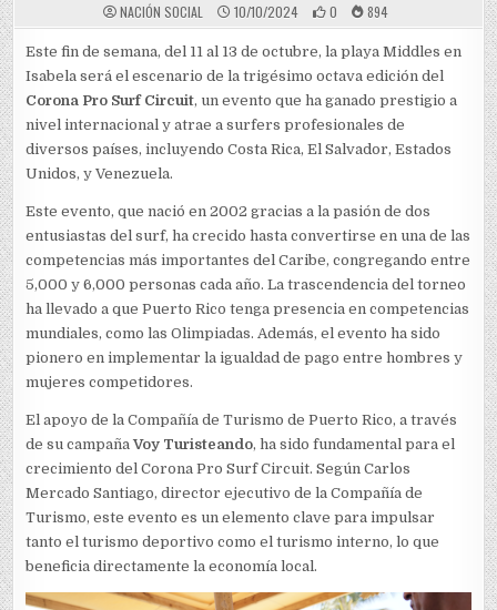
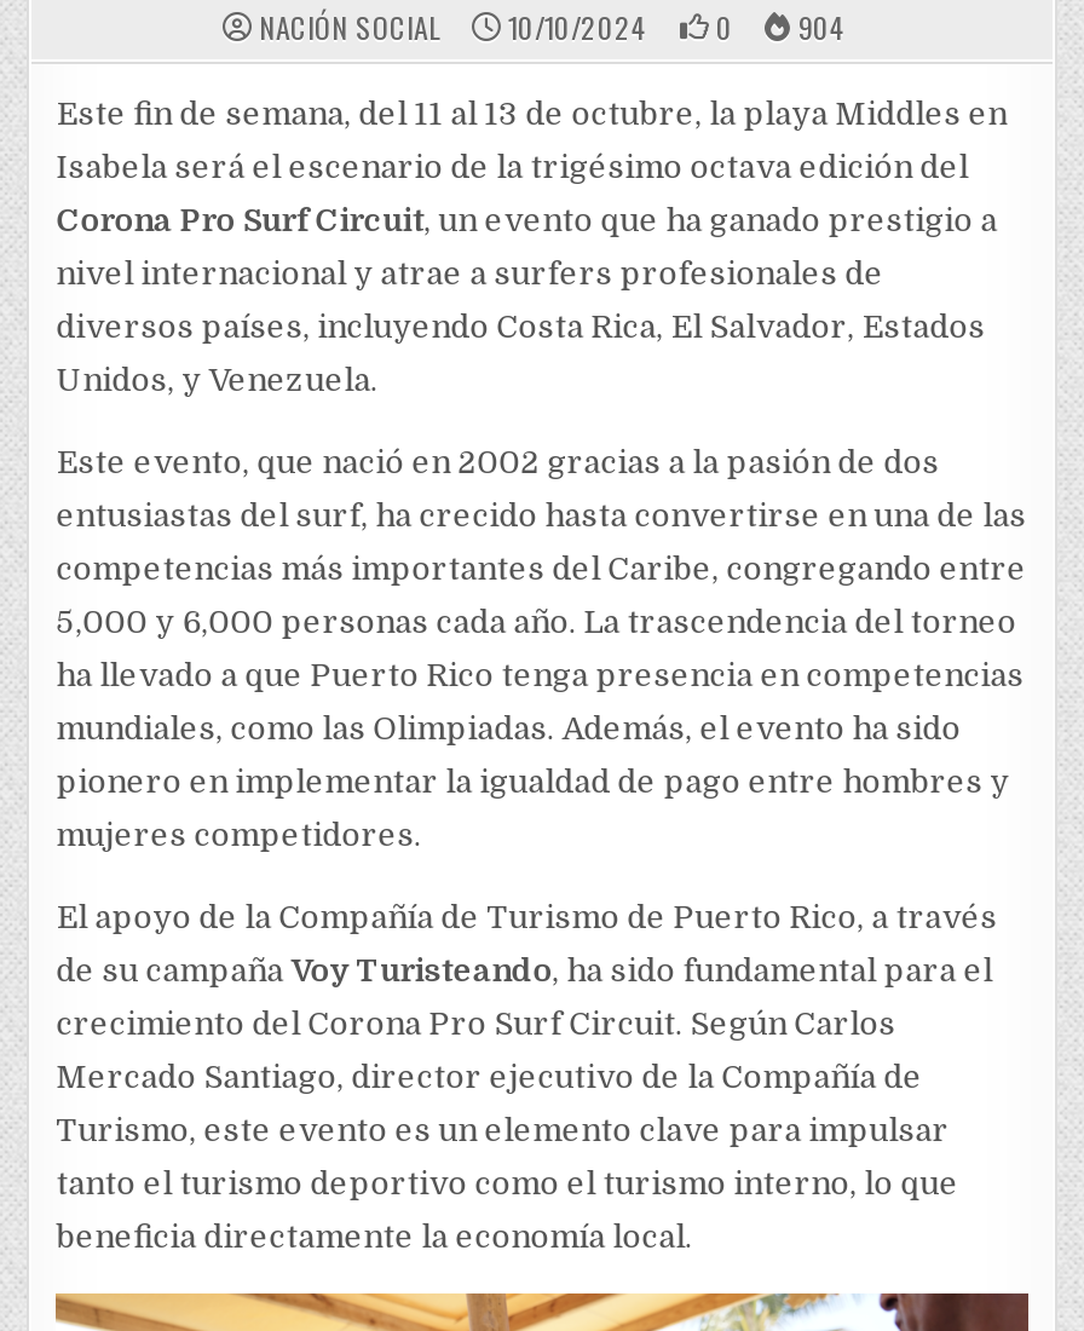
- NACIÓN SOCIAL 10/10/2024 0 894
+ NACIÓN SOCIAL 10/10/2024 0 904
